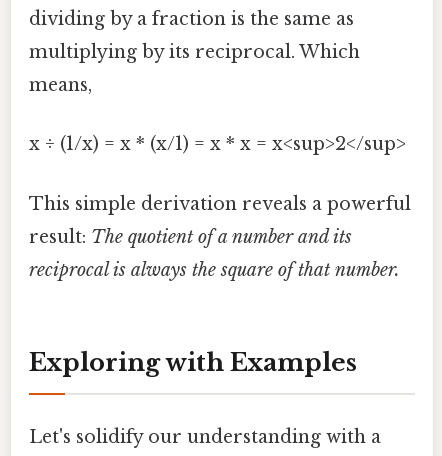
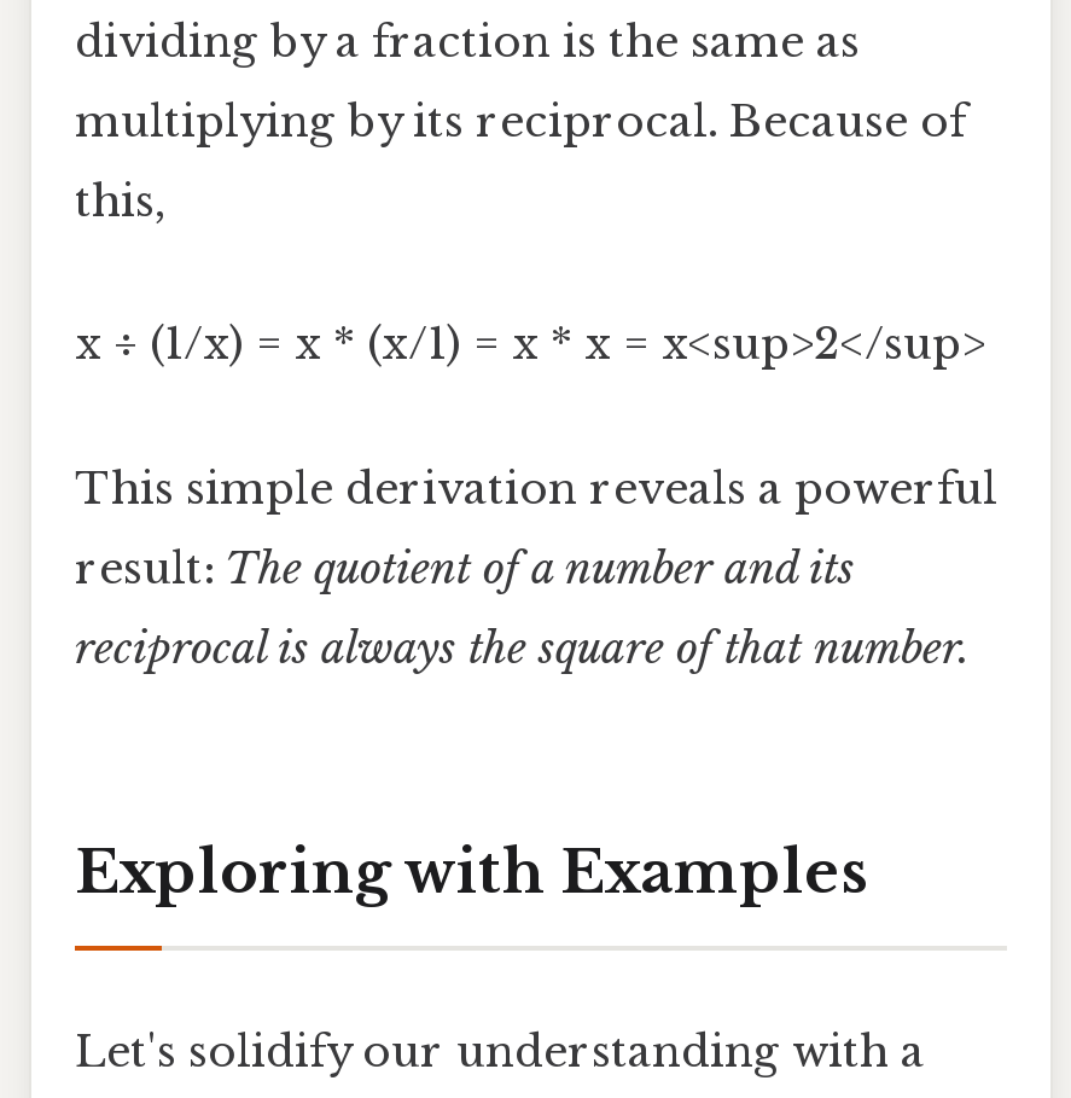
- multiplying by its reciprocal. Which
+ multiplying by its reciprocal. Because of

- means,
+ this,
